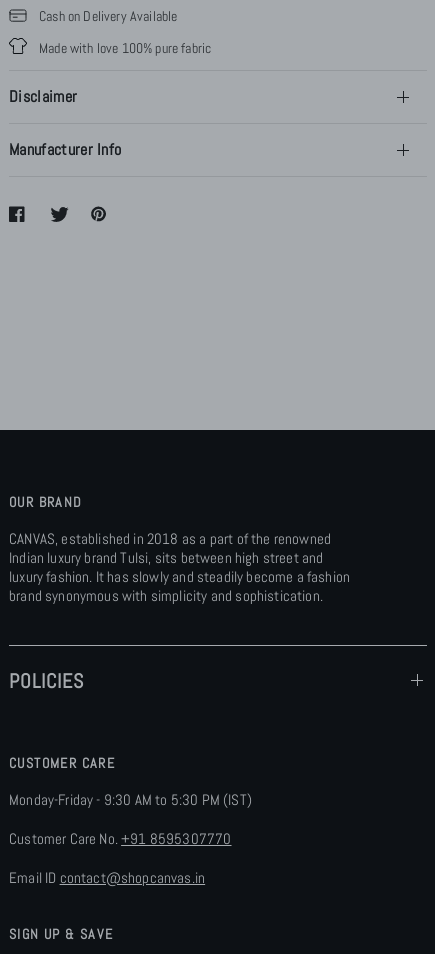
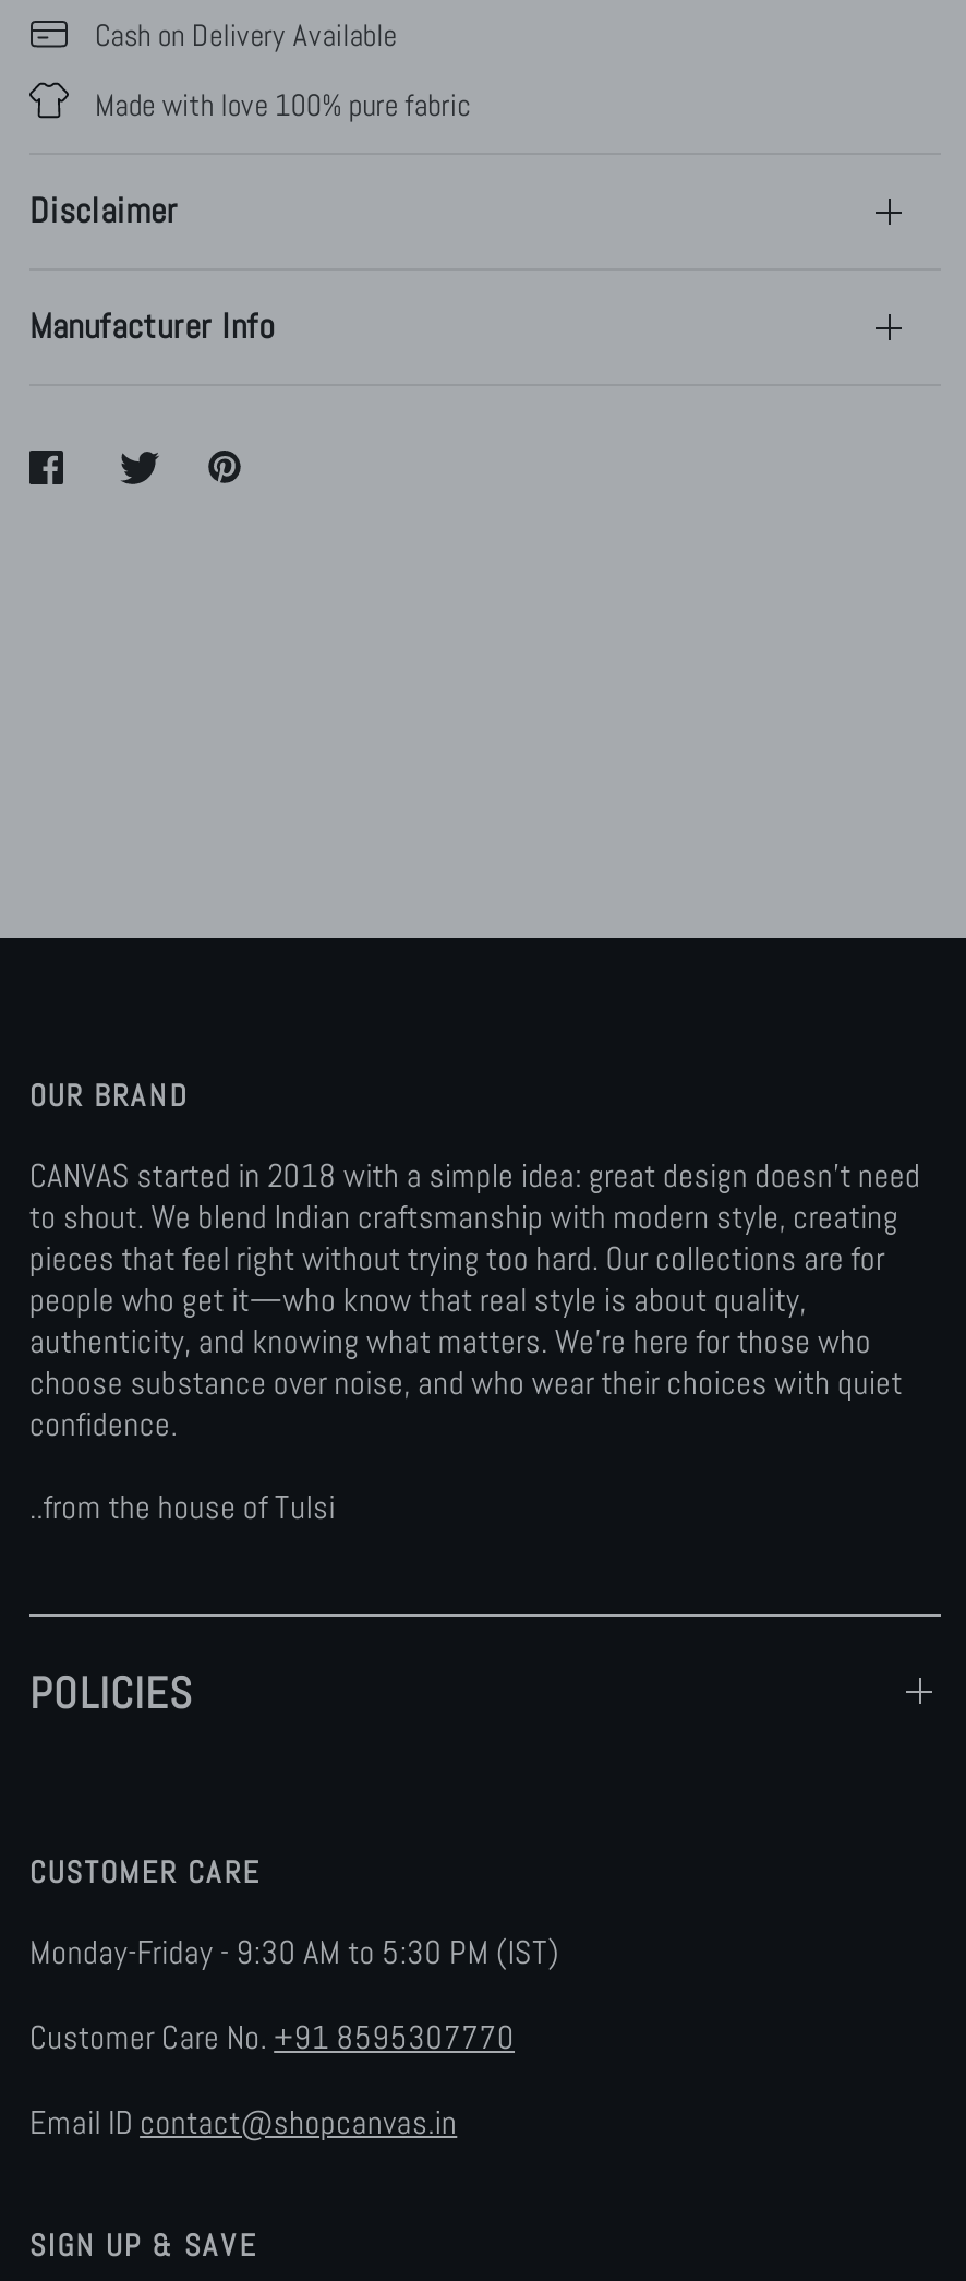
- CANVAS, established in 2018 as a part of the renowned
- Indian luxury brand Tulsi, sits between high street and
- luxury fashion. It has slowly and steadily become a fashion
- brand synonymous with simplicity and sophistication.
+ CANVAS started in 2018 with a simple idea: great design doesn't need
+ to shout. We blend Indian craftsmanship with modern style, creating
+ pieces that feel right without trying too hard. Our collections are for
+ people who get it—who know that real style is about quality,
+ authenticity, and knowing what matters. We're here for those who
+ choose substance over noise, and who wear their choices with quiet
+ confidence.
+ ..from the house of Tulsi
